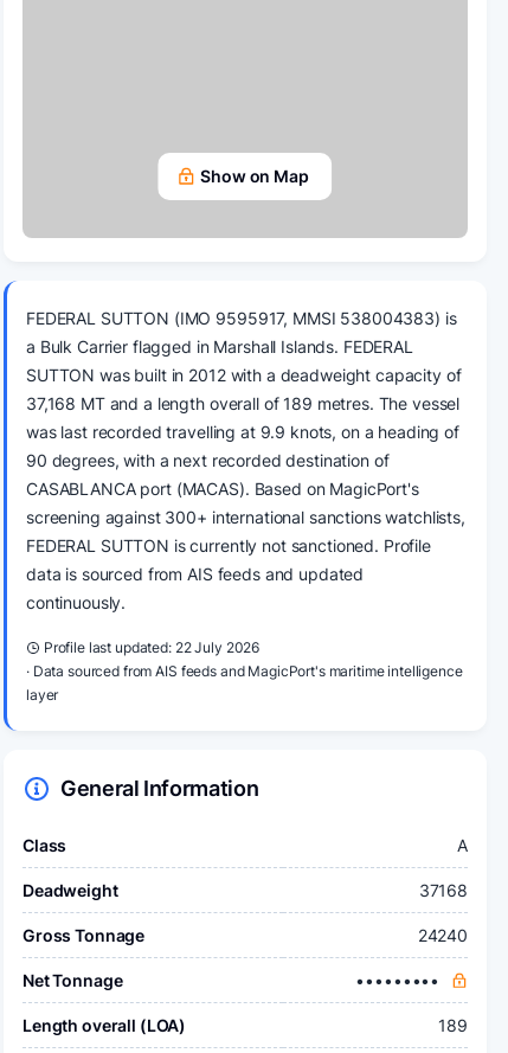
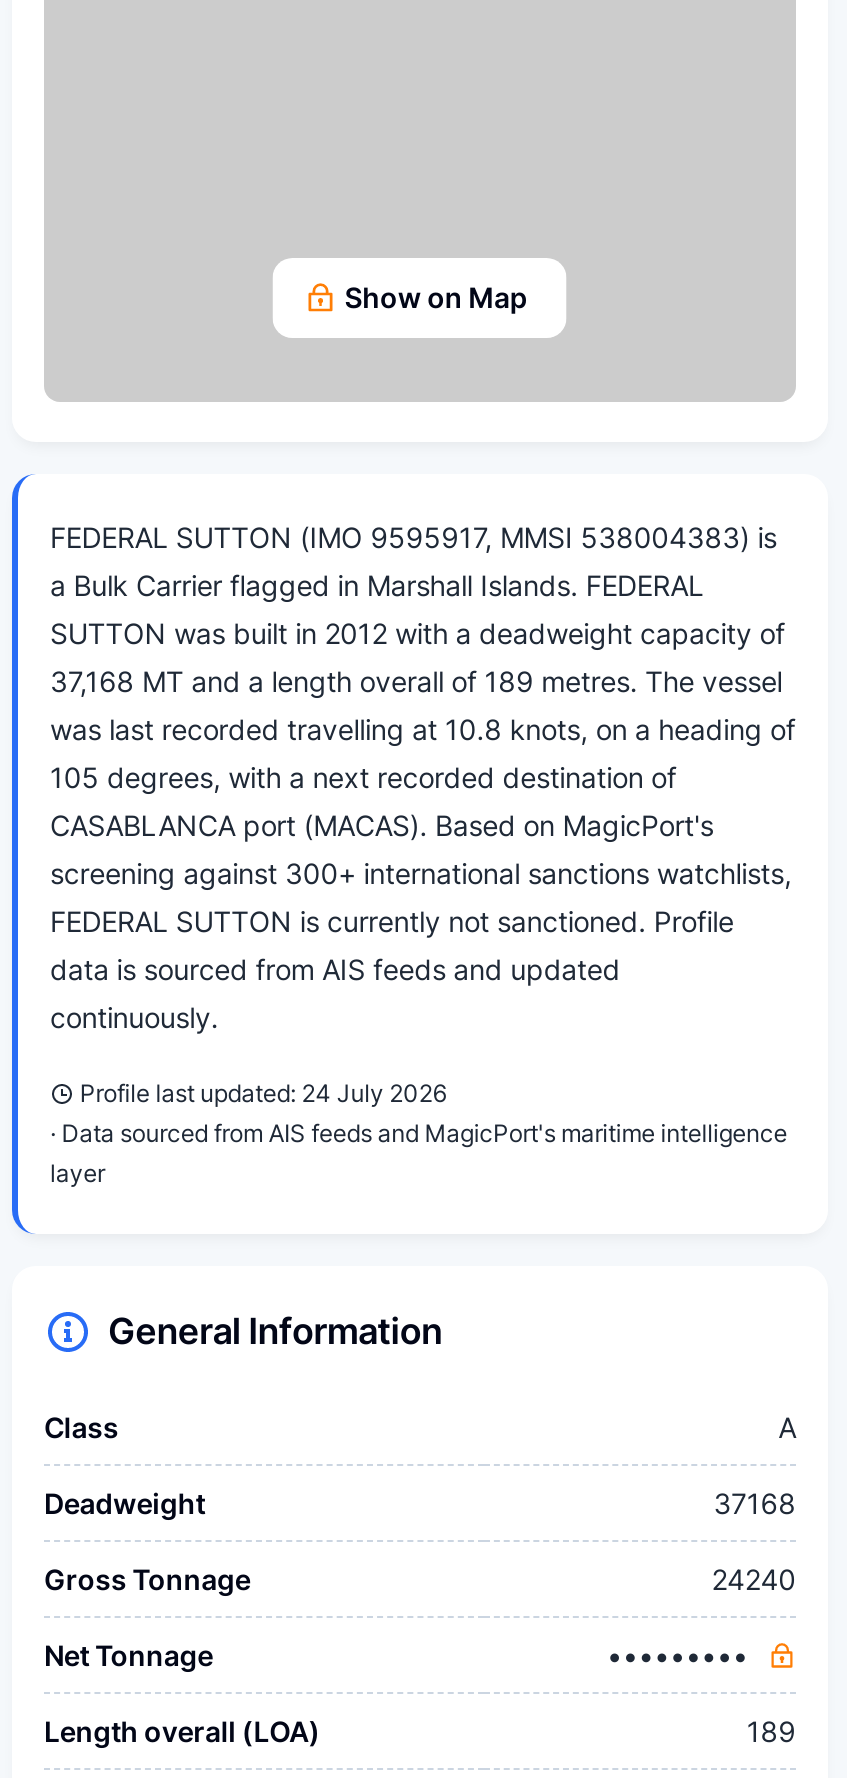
- was last recorded travelling at 9.9 knots, on a heading of
+ was last recorded travelling at 10.8 knots, on a heading of

- 90 degrees, with a next recorded destination of
+ 105 degrees, with a next recorded destination of

- Profile last updated: 22 July 2026
+ Profile last updated: 24 July 2026
